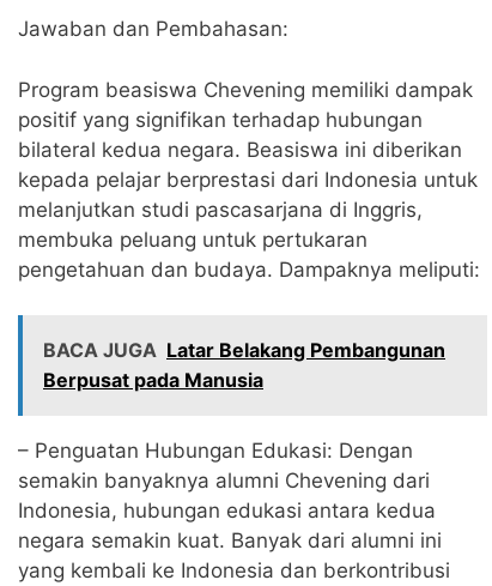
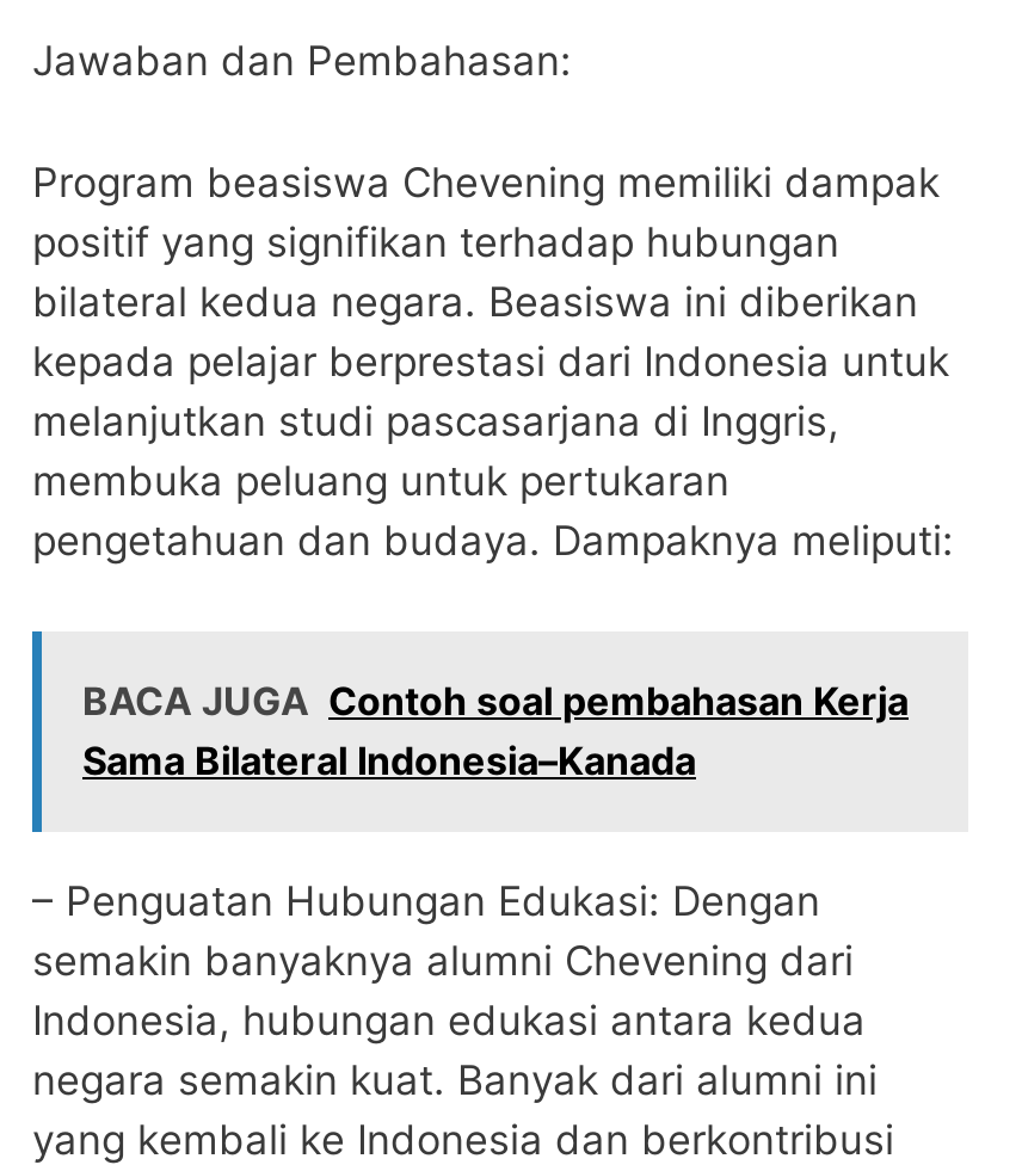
- BACA JUGA Latar Belakang Pembangunan
- Berpusat pada Manusia
+ BACA JUGA Contoh soal pembahasan Kerja
+ Sama Bilateral Indonesia–Kanada
